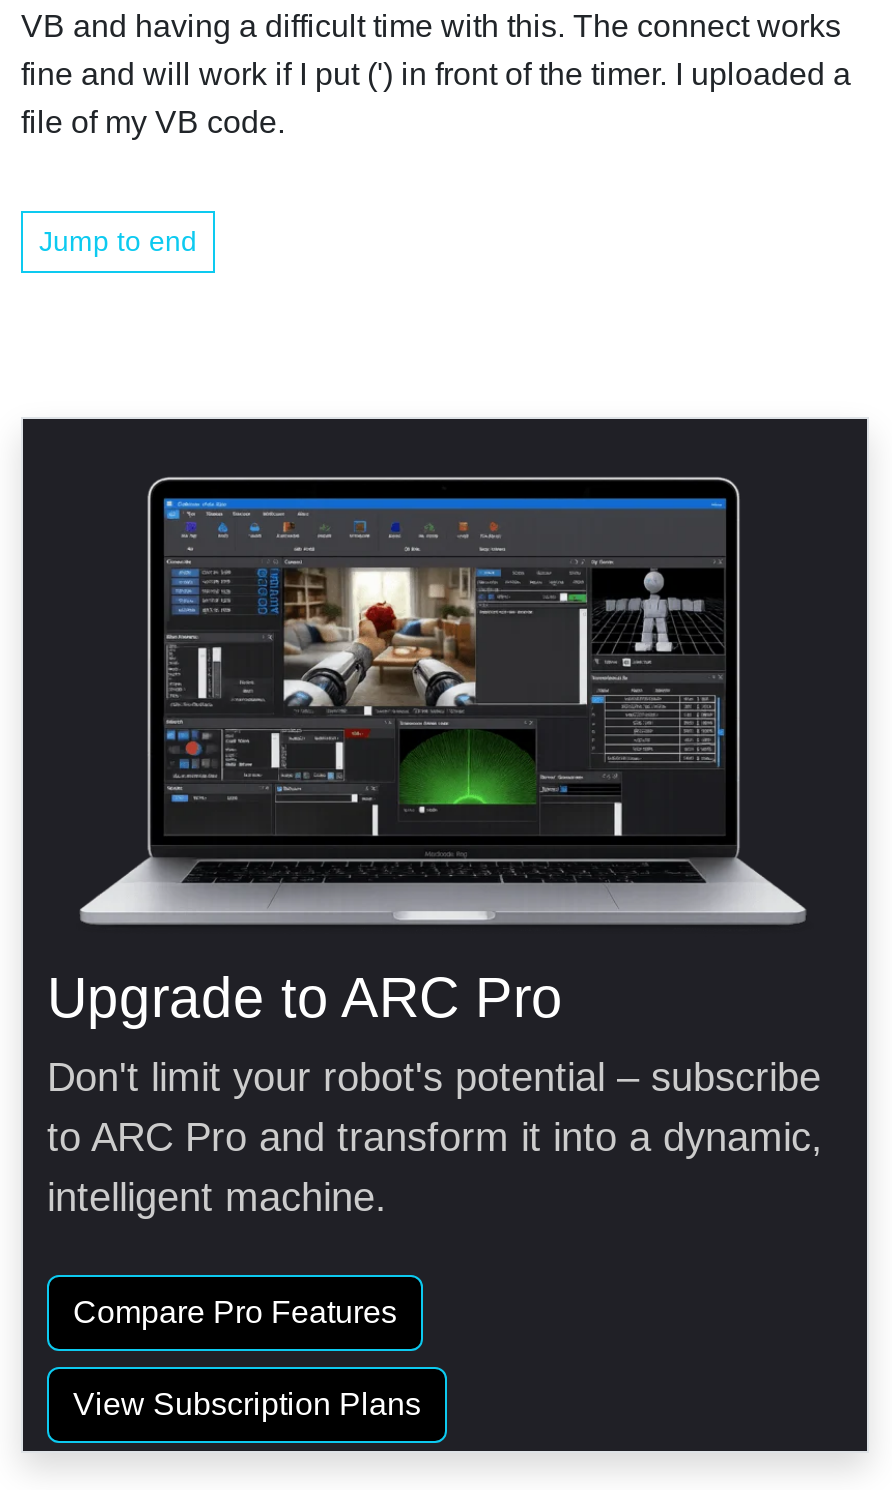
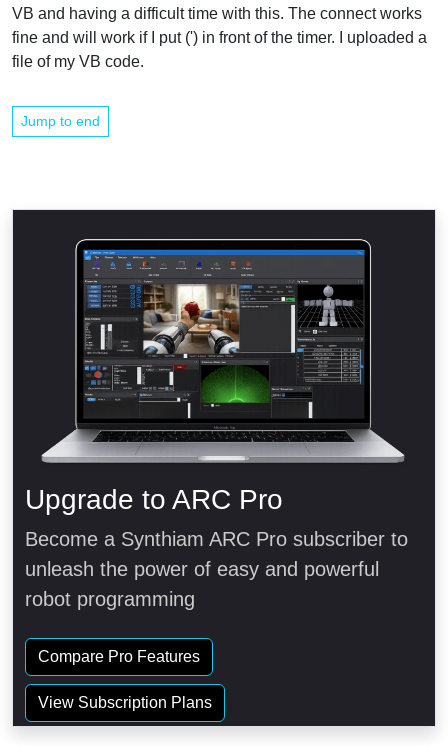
- Don't limit your robot's potential – subscribe
- to ARC Pro and transform it into a dynamic,
- intelligent machine.
+ Become a Synthiam ARC Pro subscriber to
+ unleash the power of easy and powerful
+ robot programming
